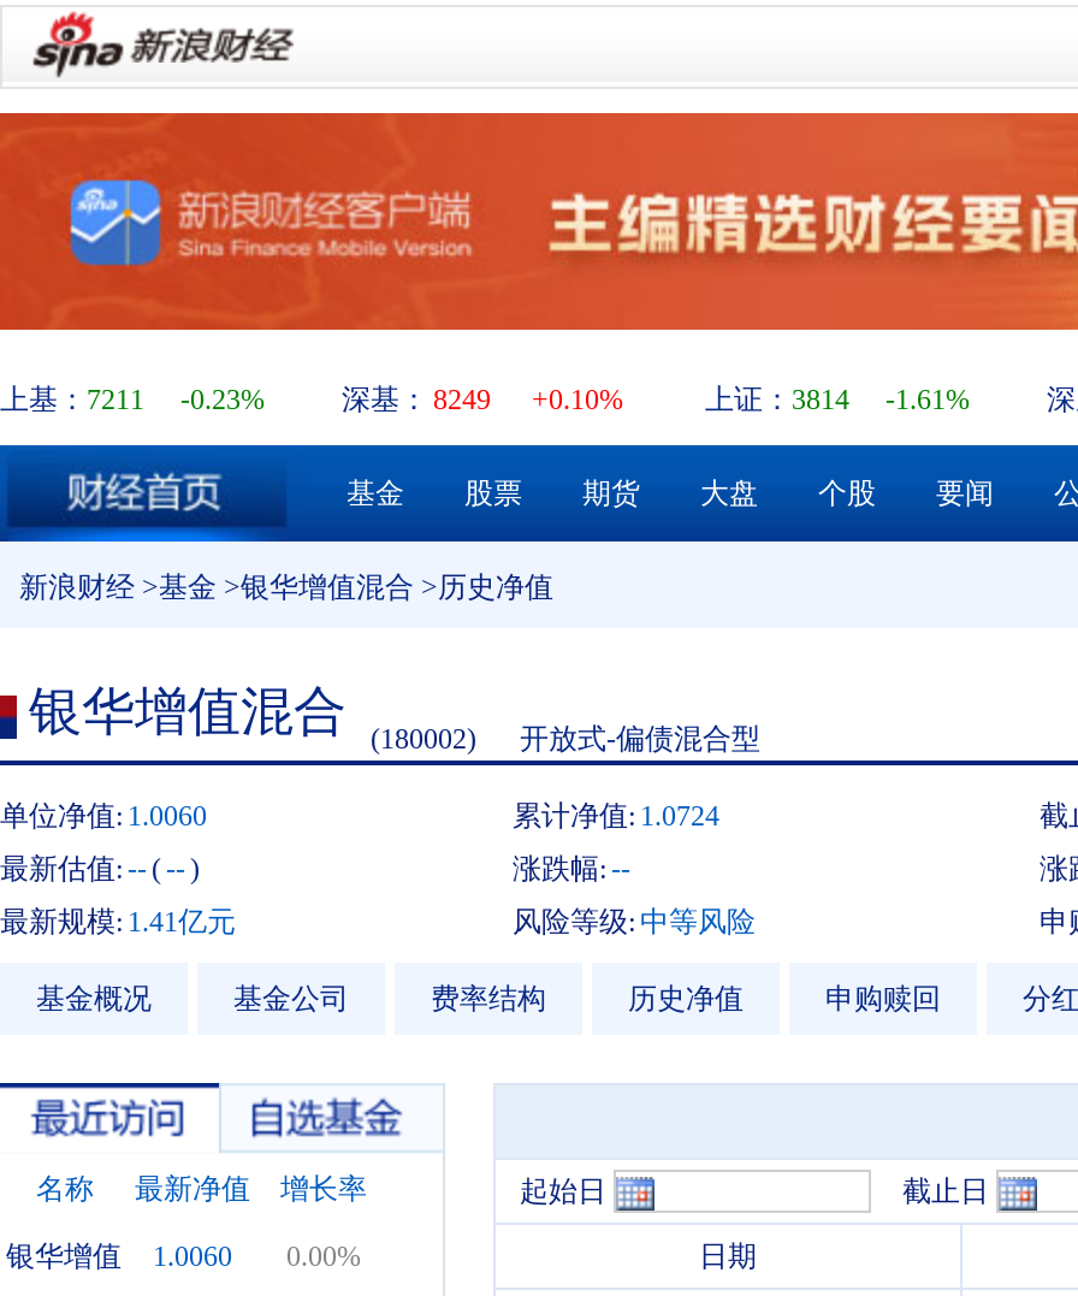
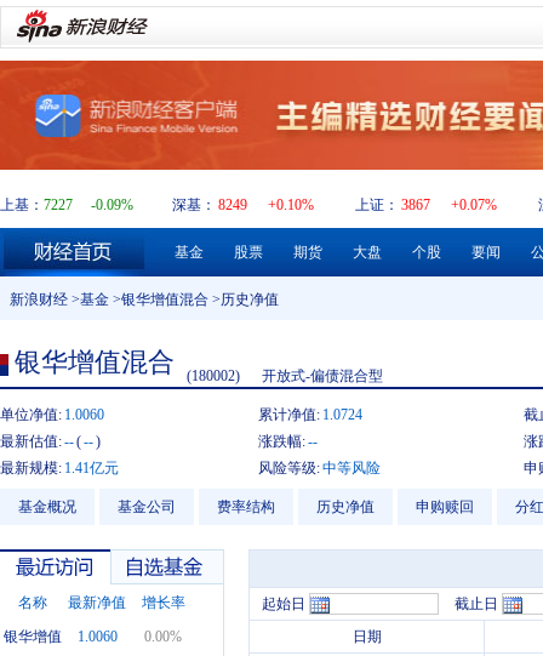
- 上基：7211
+ 上基：7227

- -0.23%
+ -0.09%

- 上证：3814
+ 上证： 3867

- -1.61%
+ +0.07%
